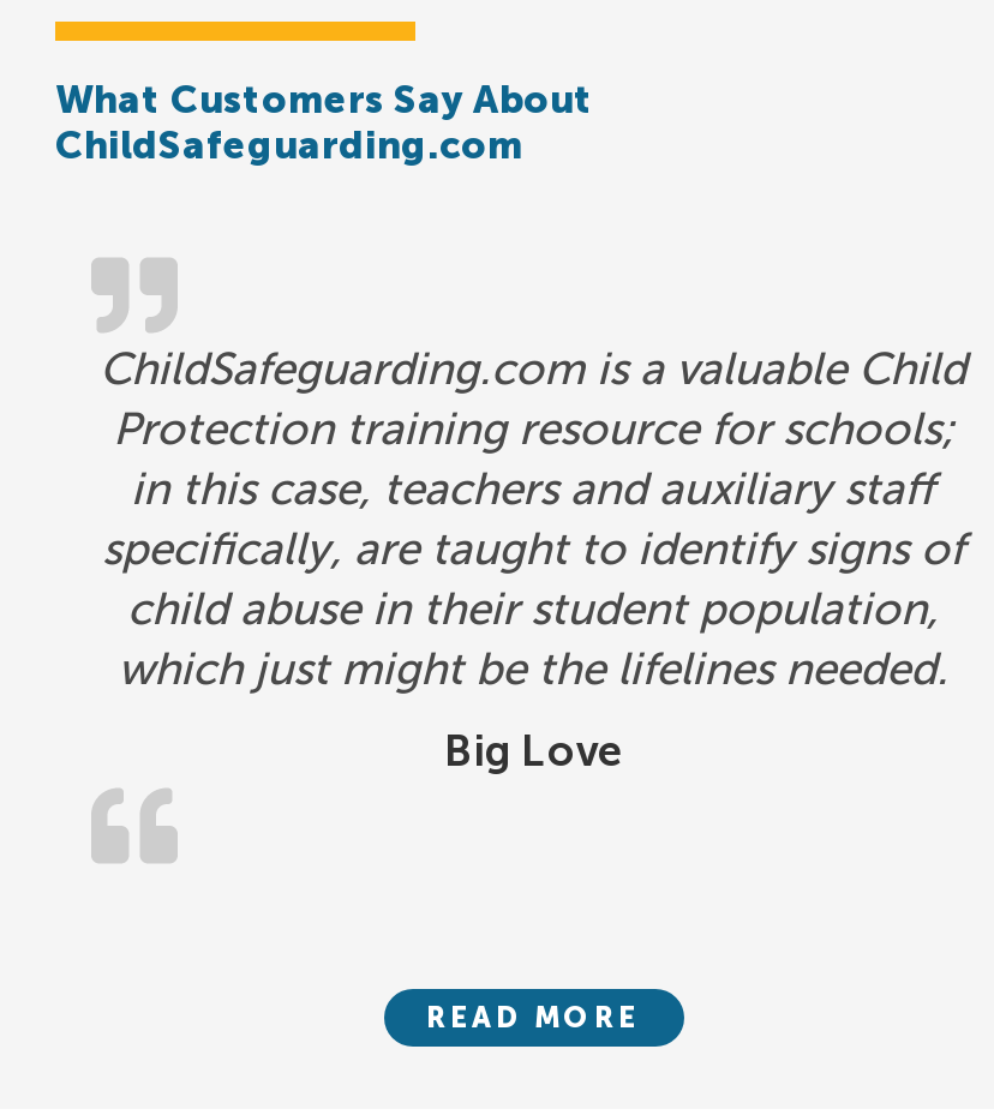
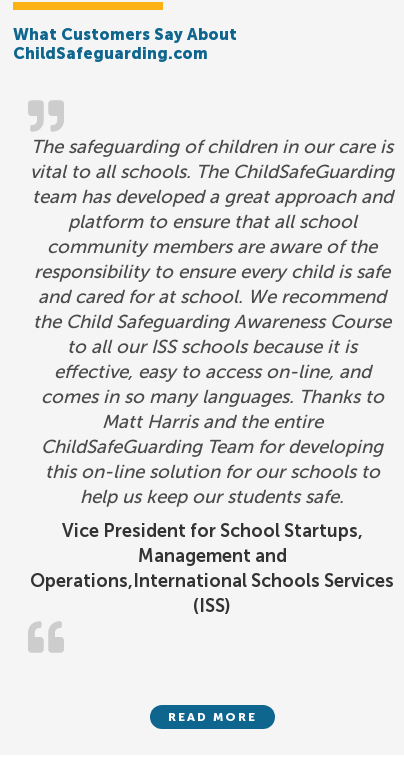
- ChildSafeguarding.com is a valuable Child
- Protection training resource for schools;
- in this case, teachers and auxiliary staff
- specifically, are taught to identify signs of
- child abuse in their student population,
- which just might be the lifelines needed.
+ The safeguarding of children in our care is
+ vital to all schools. The ChildSafeGuarding
+ team has developed a great approach and
+ platform to ensure that all school
+ community members are aware of the
+ responsibility to ensure every child is safe
+ and cared for at school. We recommend
+ the Child Safeguarding Awareness Course
+ to all our ISS schools because it is
+ effective, easy to access on-line, and
+ comes in so many languages. Thanks to
+ Matt Harris and the entire
+ ChildSafeGuarding Team for developing
+ this on-line solution for our schools to
+ help us keep our students safe.

- Big Love
+ Vice President for School Startups,
+ Management and
+ Operations,International Schools Services
+ (ISS)
